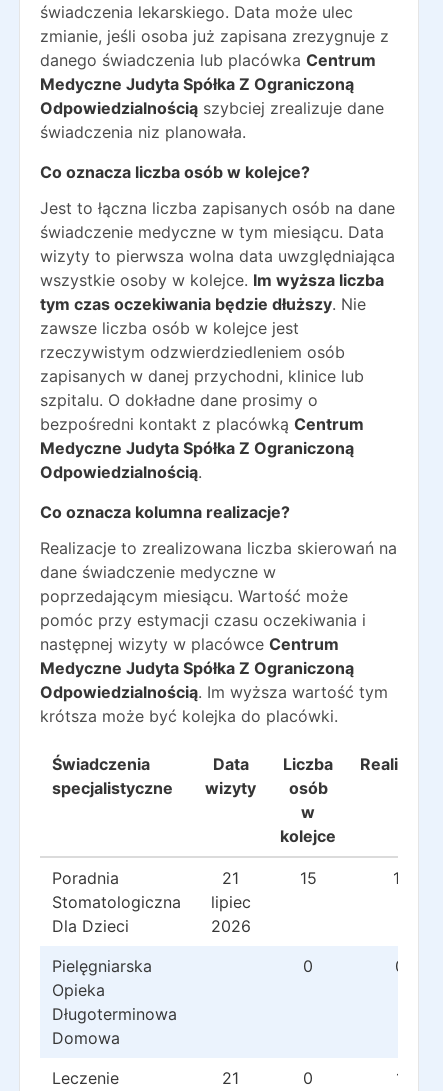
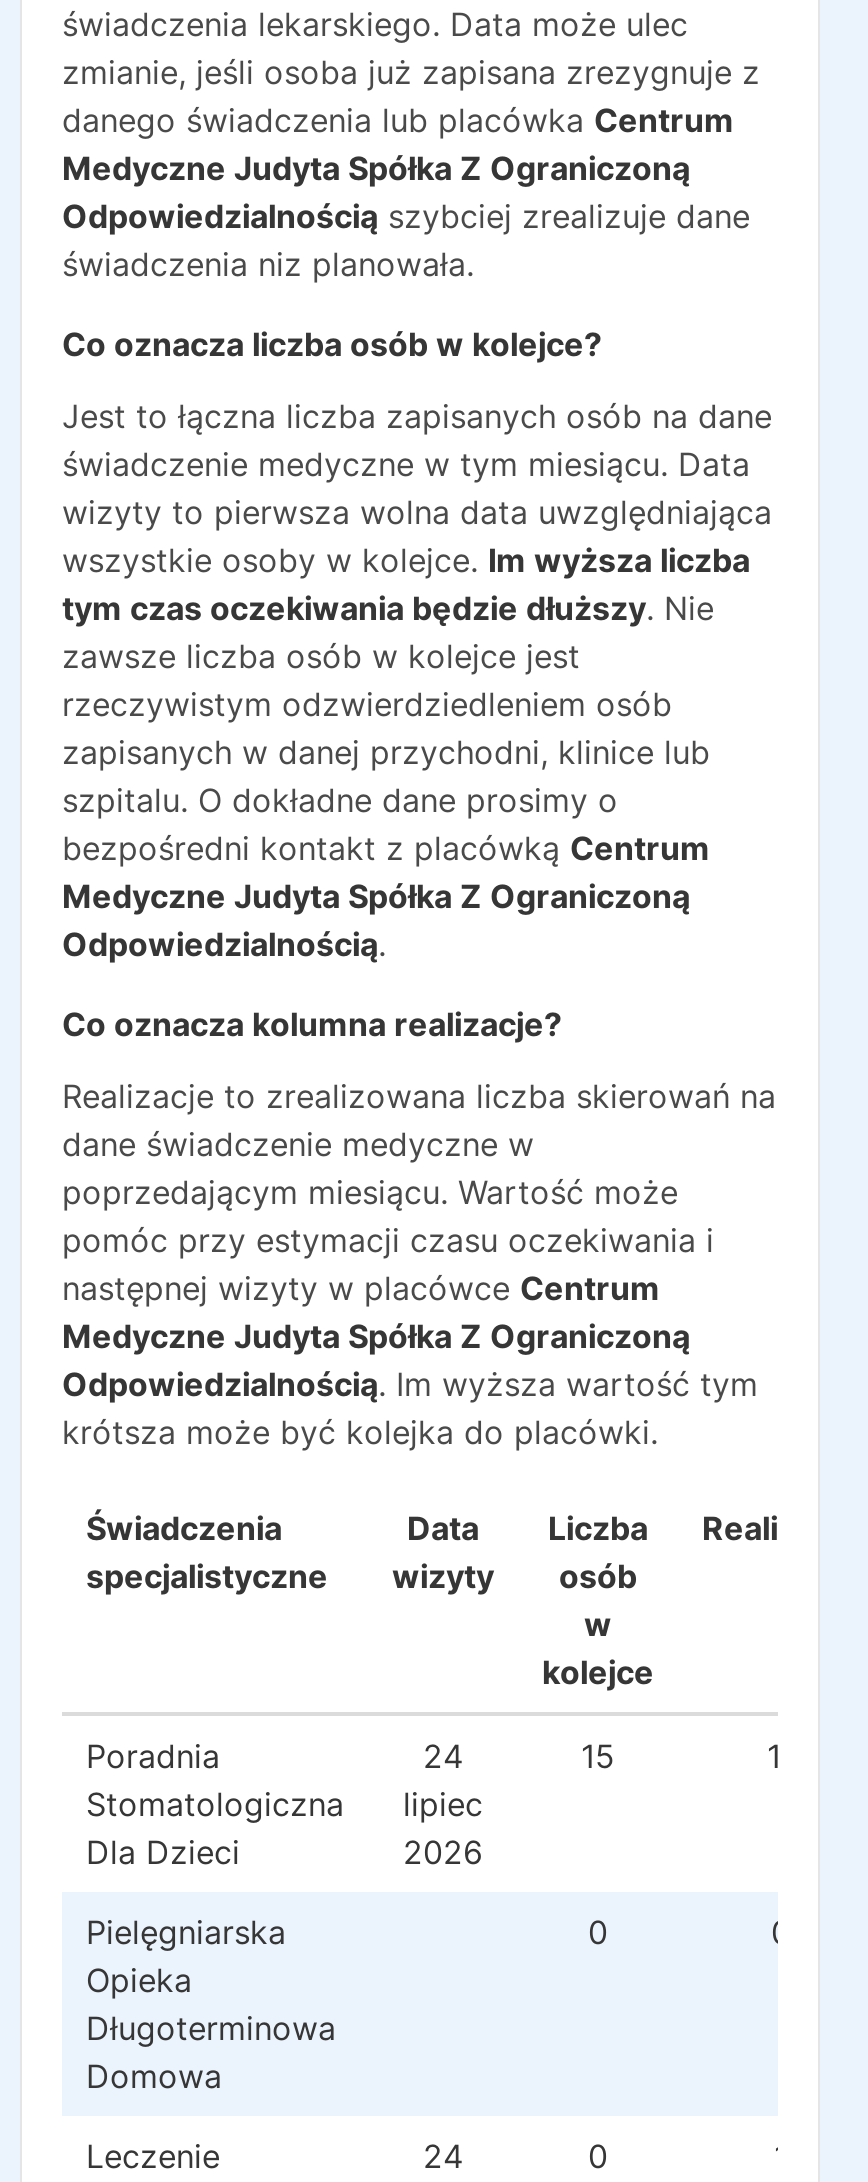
- 21
+ 24

- 21
+ 24
